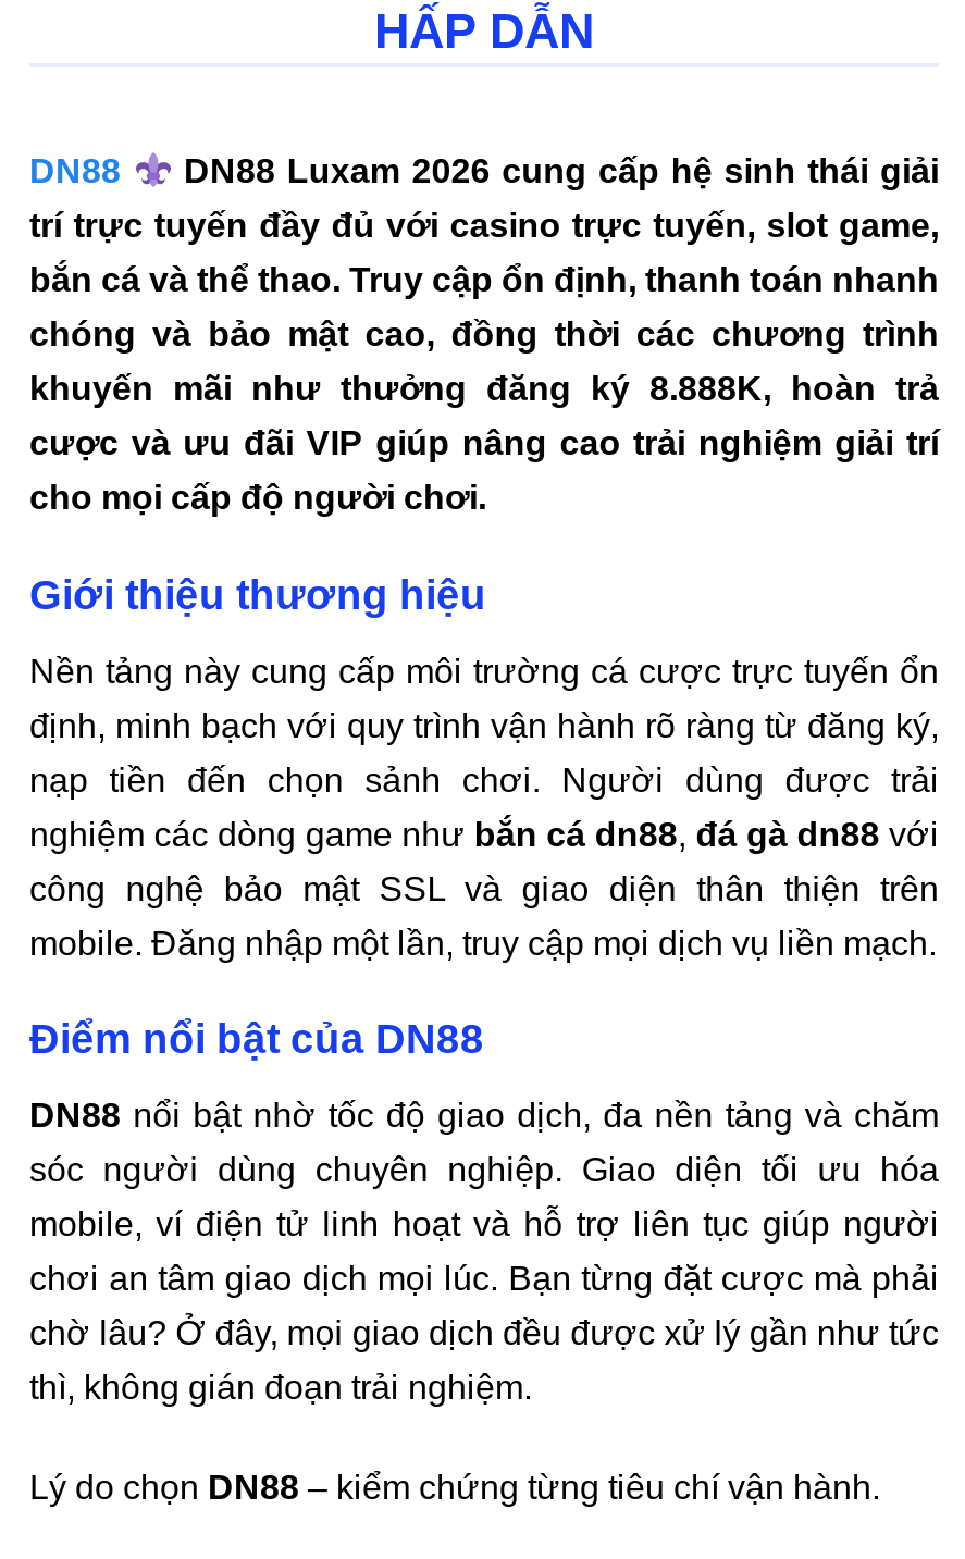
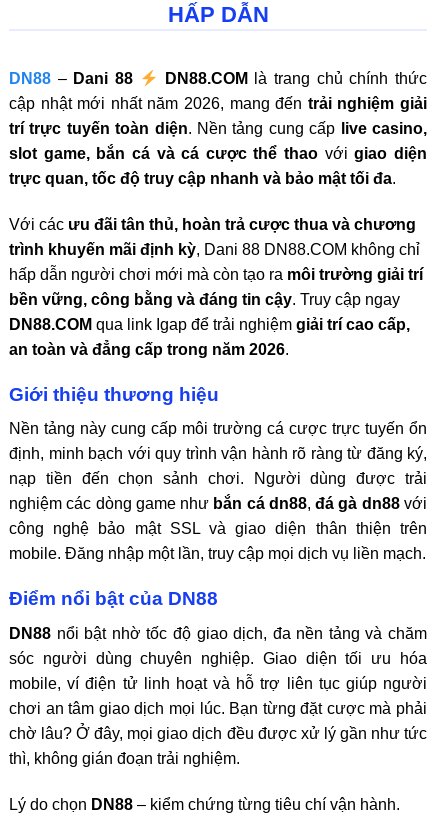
- DN88
- DN88 Luxam 2026 cung cấp hệ sinh thái giải
- trí trực tuyến đầy đủ với casino trực tuyến, slot game,
- bắn cá và thể thao. Truy cập ổn định, thanh toán nhanh
- chóng và bảo mật cao, đồng thời các chương trình
- khuyến mãi như thưởng đăng ký 8.888K, hoàn trả
- cược và ưu đãi VIP giúp nâng cao trải nghiệm giải trí
- cho mọi cấp độ người chơi.
+ DN88 – Dani 88
+ DN88.COM là trang chủ chính thức
+ cập nhật mới nhất năm 2026, mang đến trải nghiệm giải
+ trí trực tuyến toàn diện. Nền tảng cung cấp live casino,
+ slot game, bắn cá và cá cược thể thao với giao diện
+ trực quan, tốc độ truy cập nhanh và bảo mật tối đa.
+ Với các ưu đãi tân thủ, hoàn trả cược thua và chương
+ trình khuyến mãi định kỳ, Dani 88 DN88.COM không chỉ
+ hấp dẫn người chơi mới mà còn tạo ra môi trường giải trí
+ bền vững, công bằng và đáng tin cậy. Truy cập ngay
+ DN88.COM qua link Igap để trải nghiệm giải trí cao cấp,
+ an toàn và đẳng cấp trong năm 2026.
